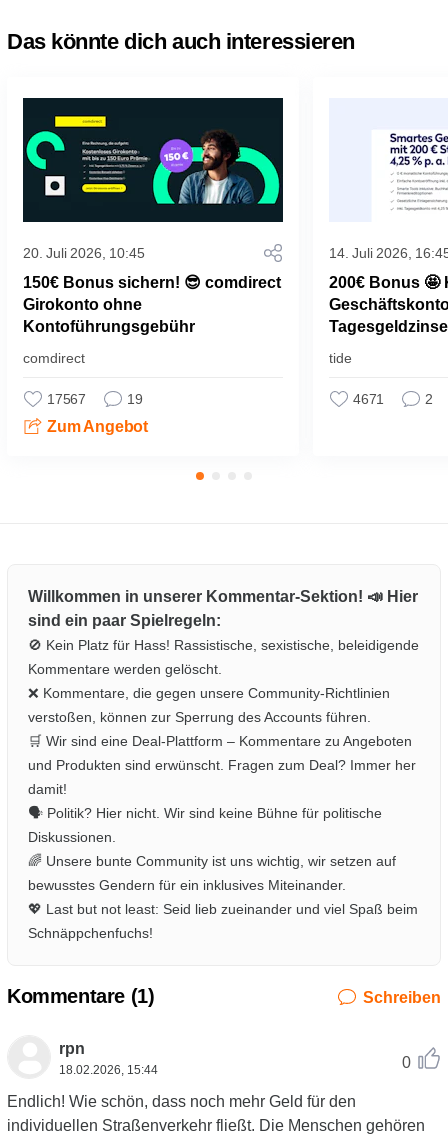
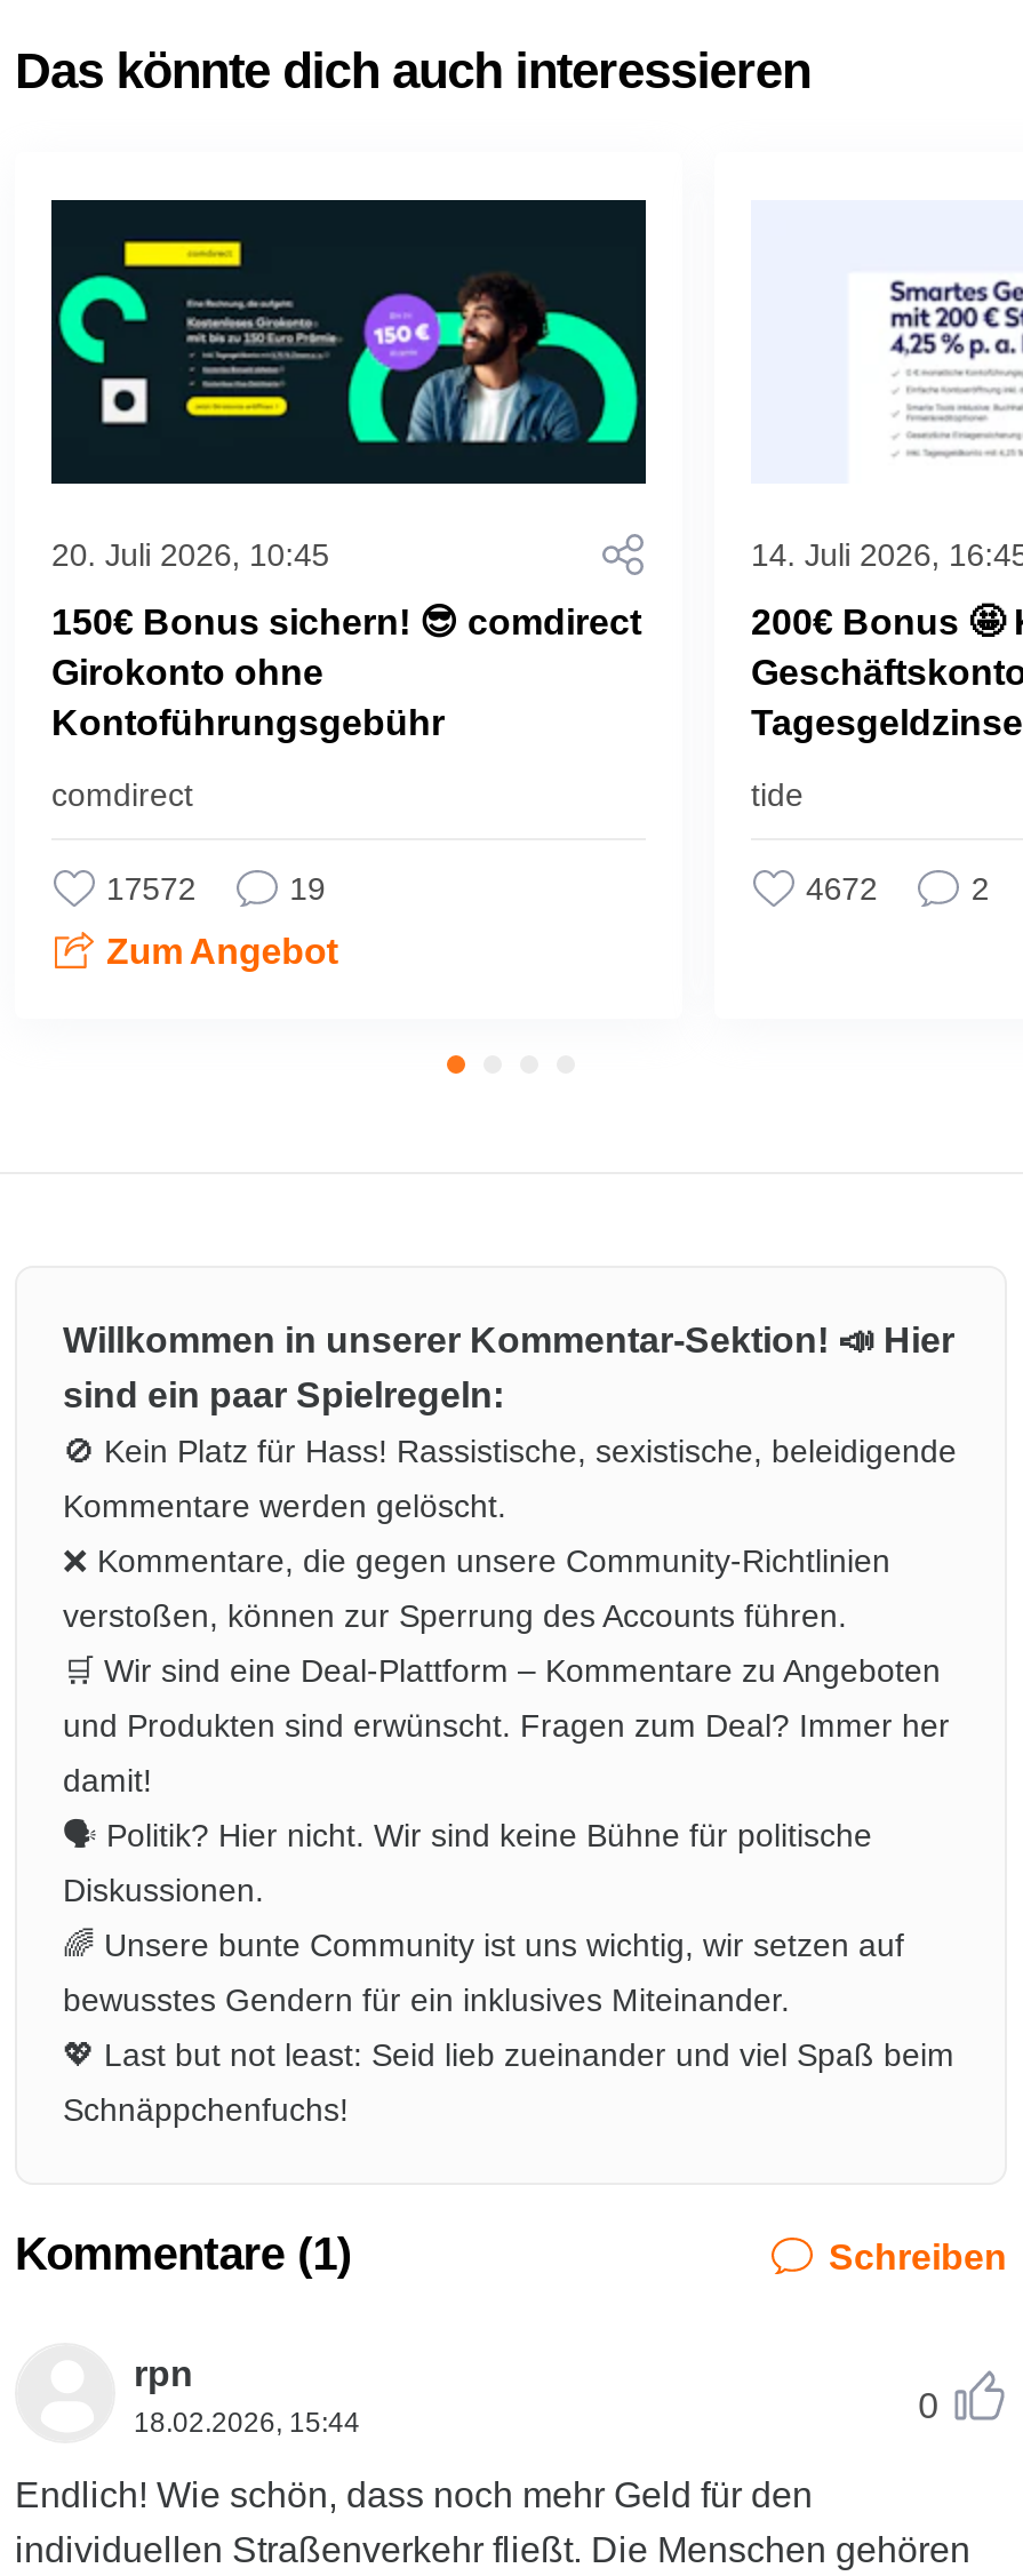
- 17567
+ 17572

- 4671
+ 4672
